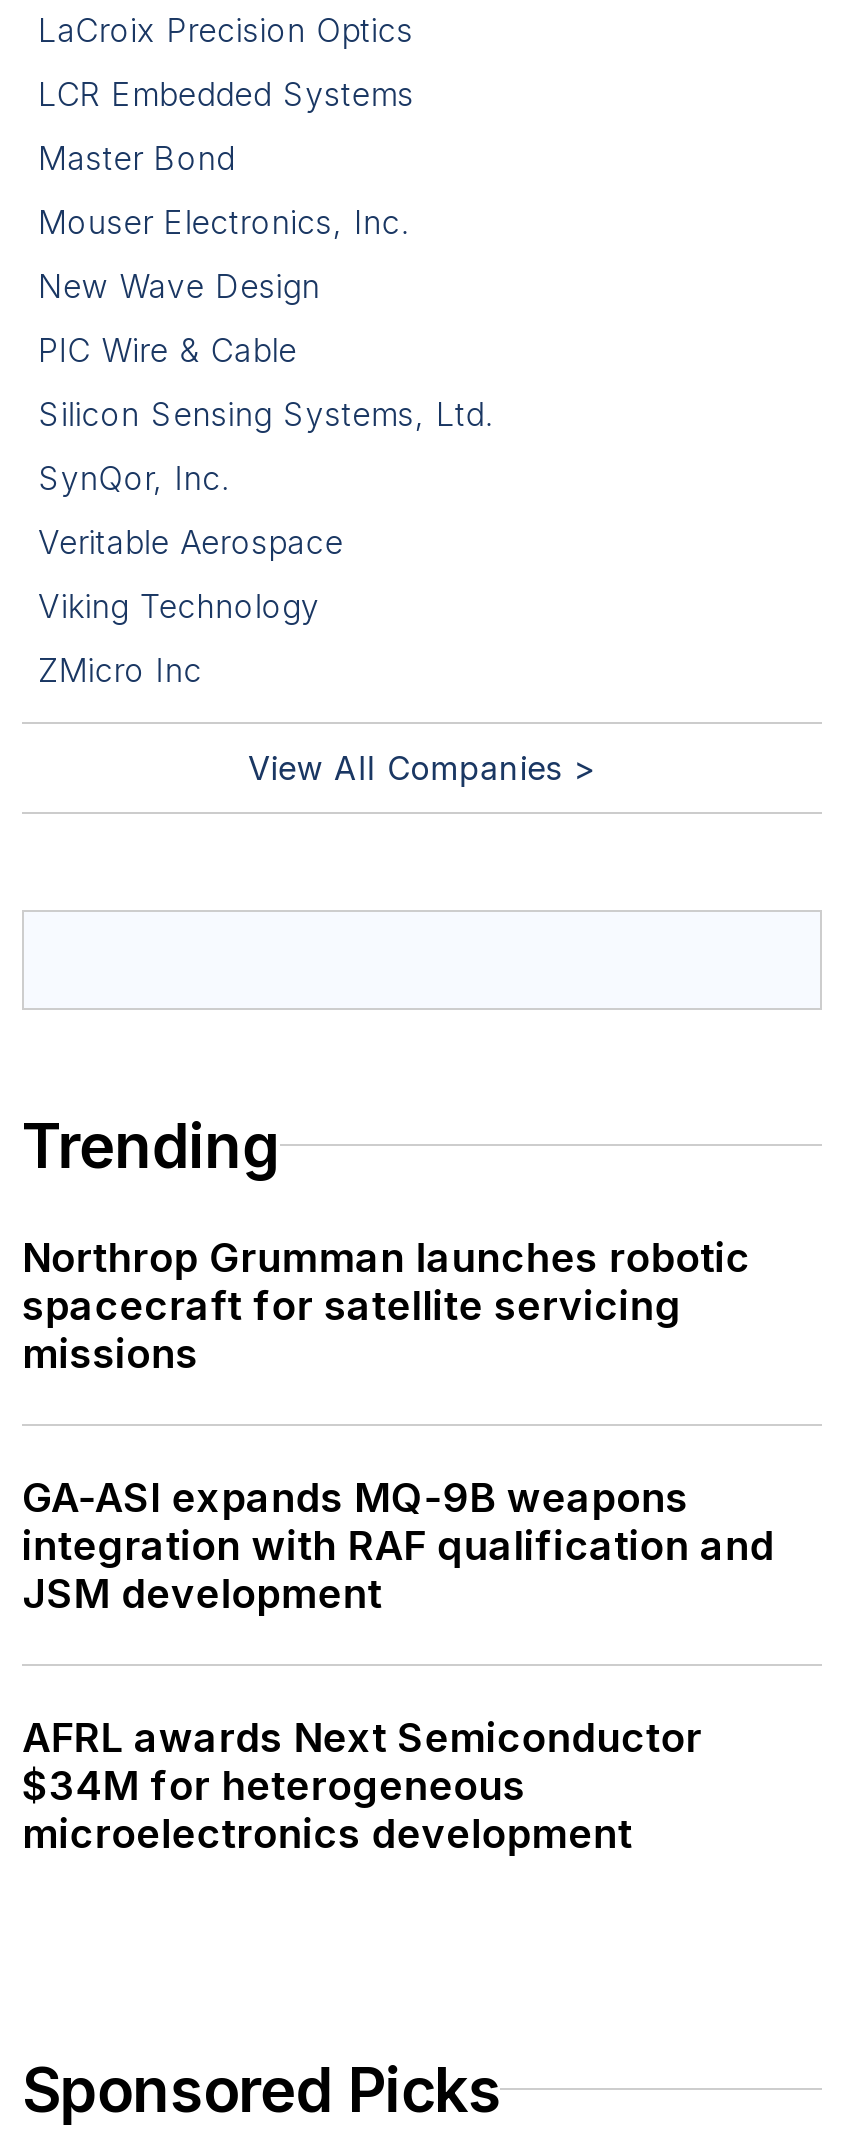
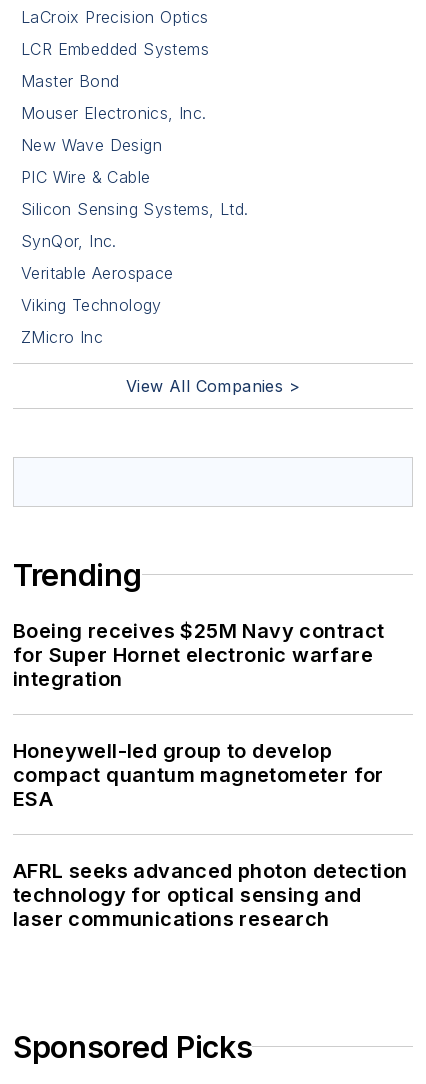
- Northrop Grumman launches robotic
- spacecraft for satellite servicing
- missions
+ Boeing receives $25M Navy contract
+ for Super Hornet electronic warfare
+ integration

- GA-ASI expands MQ-9B weapons
- integration with RAF qualification and
- JSM development
+ Honeywell-led group to develop
+ compact quantum magnetometer for
+ ESA

- AFRL awards Next Semiconductor
- $34M for heterogeneous
- microelectronics development
+ AFRL seeks advanced photon detection
+ technology for optical sensing and
+ laser communications research
